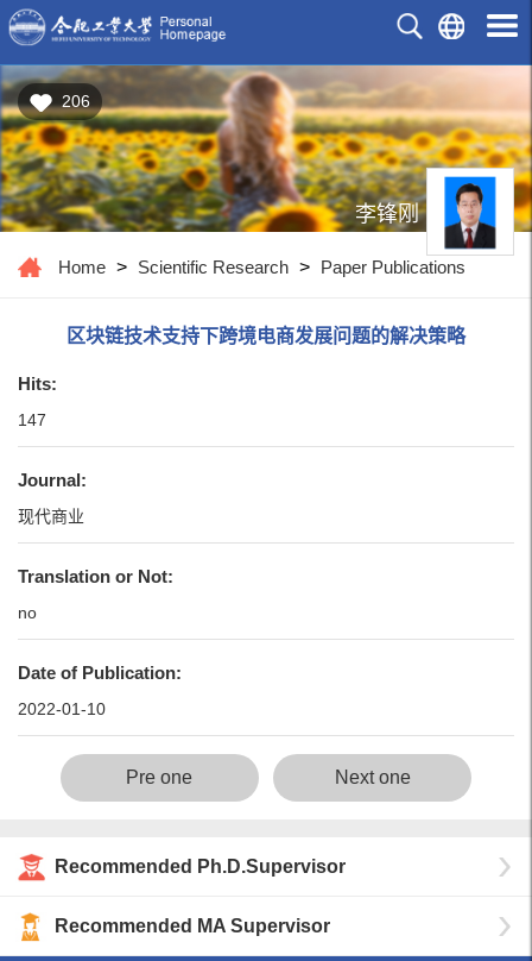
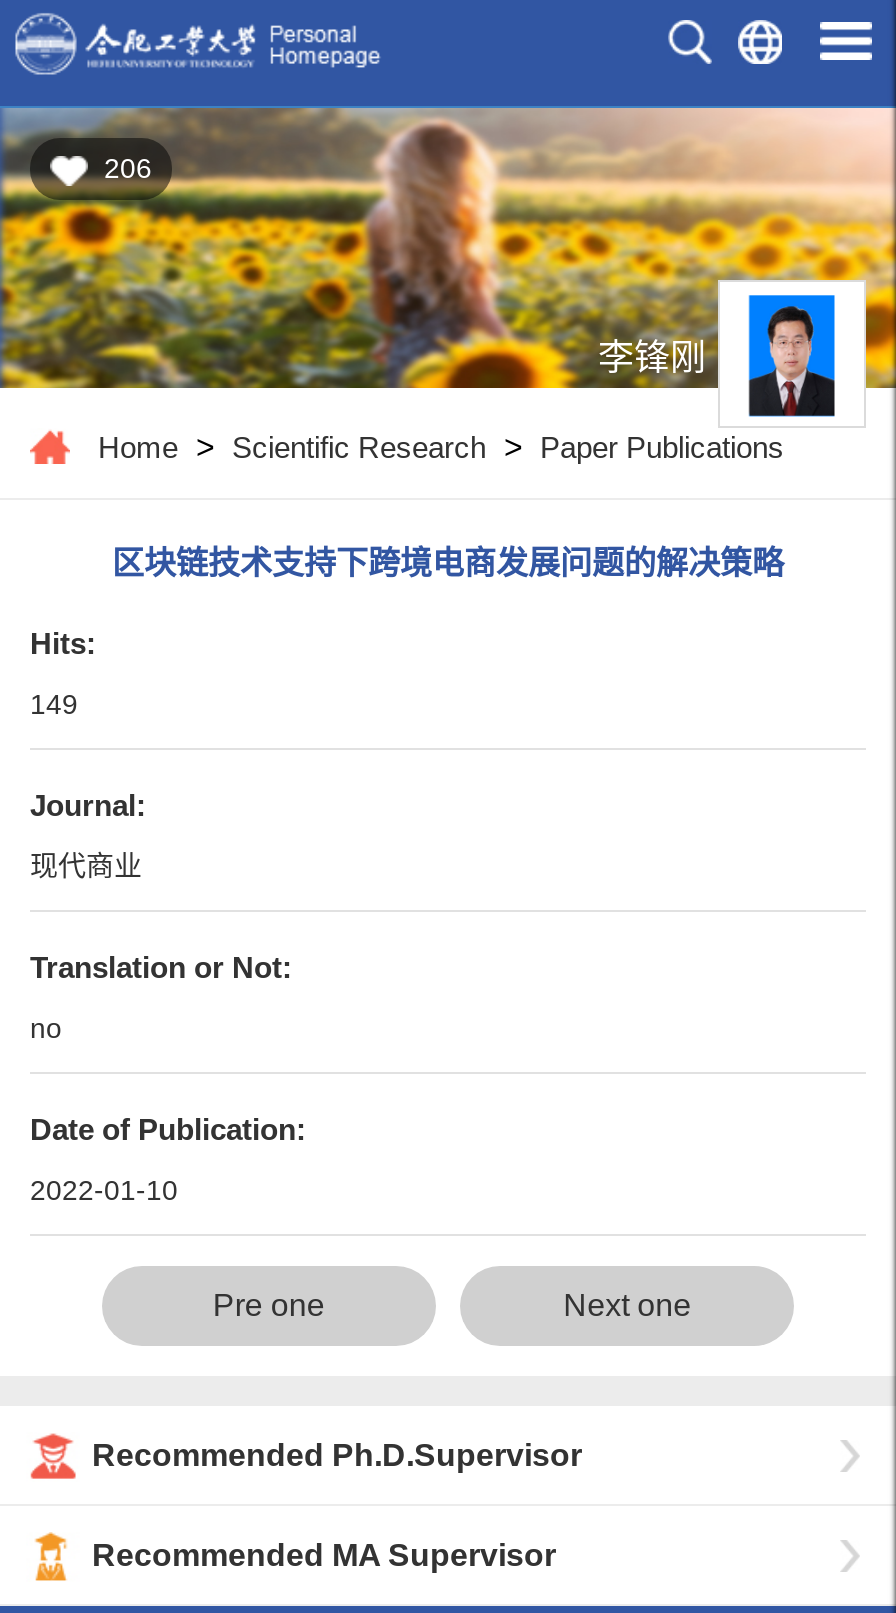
- 147
+ 149
